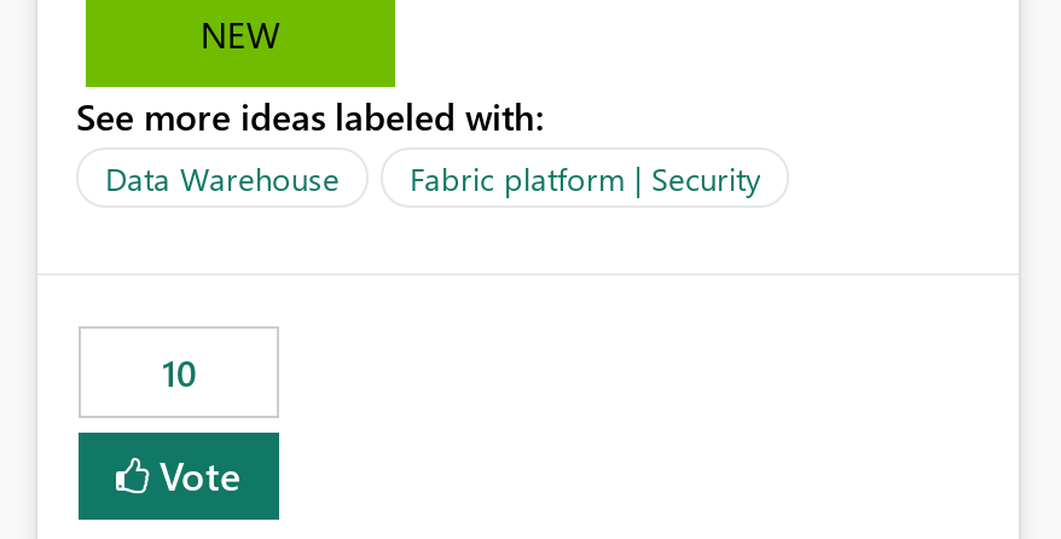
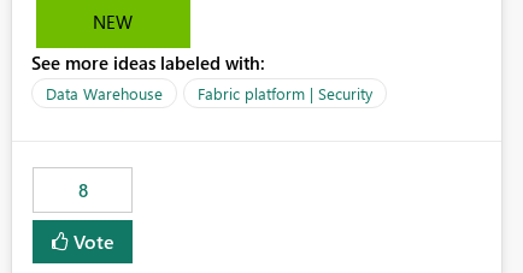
- 10
+ 8
